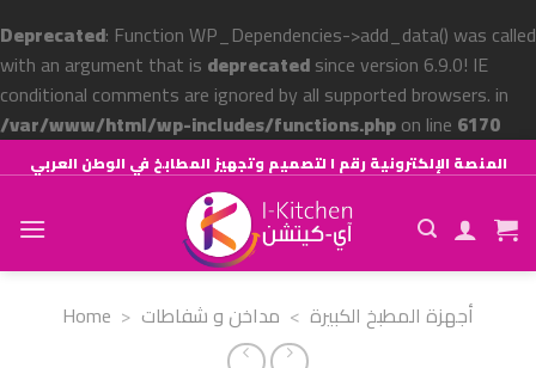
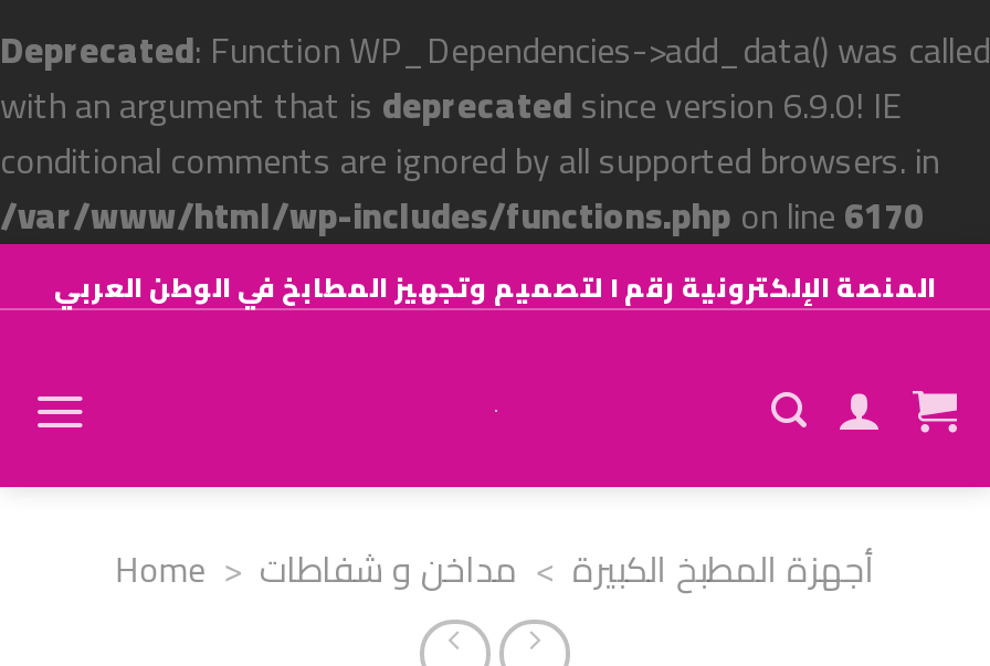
- [image]
